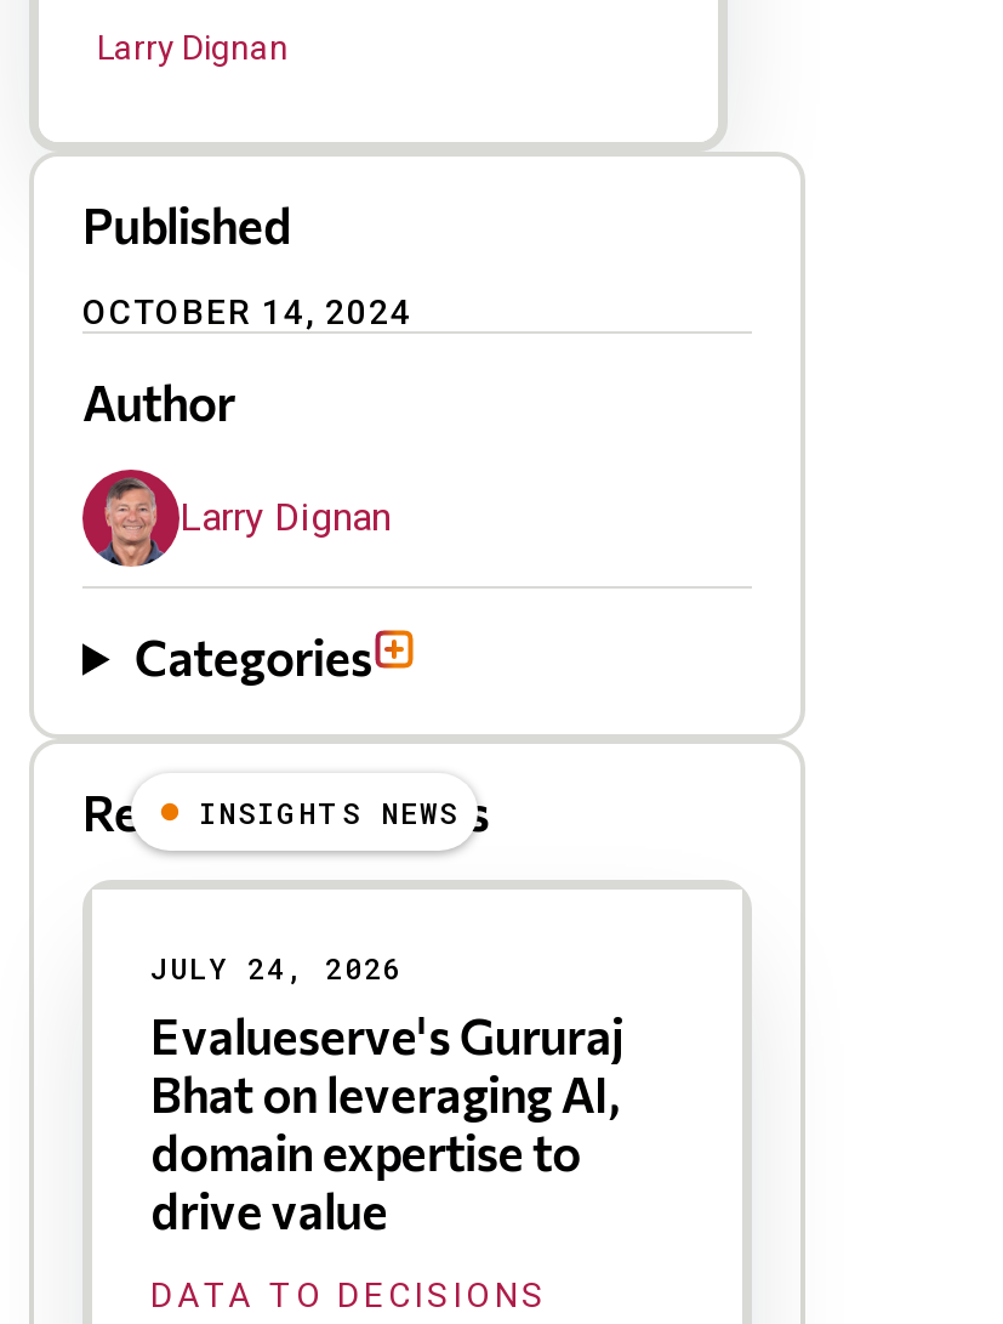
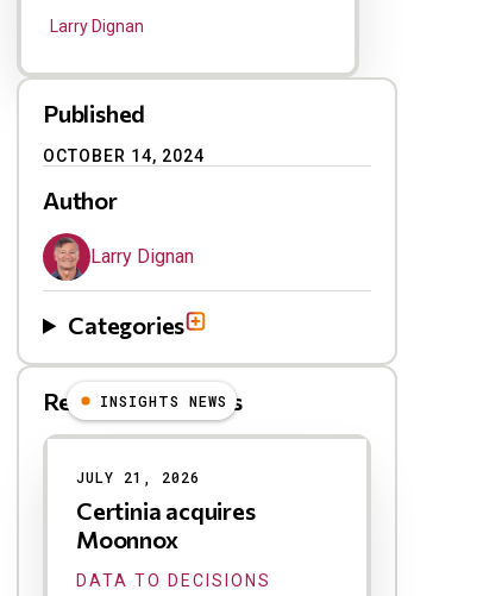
- JULY 24, 2026
- Evalueserve's Gururaj
- Bhat on leveraging AI,
- domain expertise to
- drive value
+ JULY 21, 2026
+ Certinia acquires
+ Moonnox
